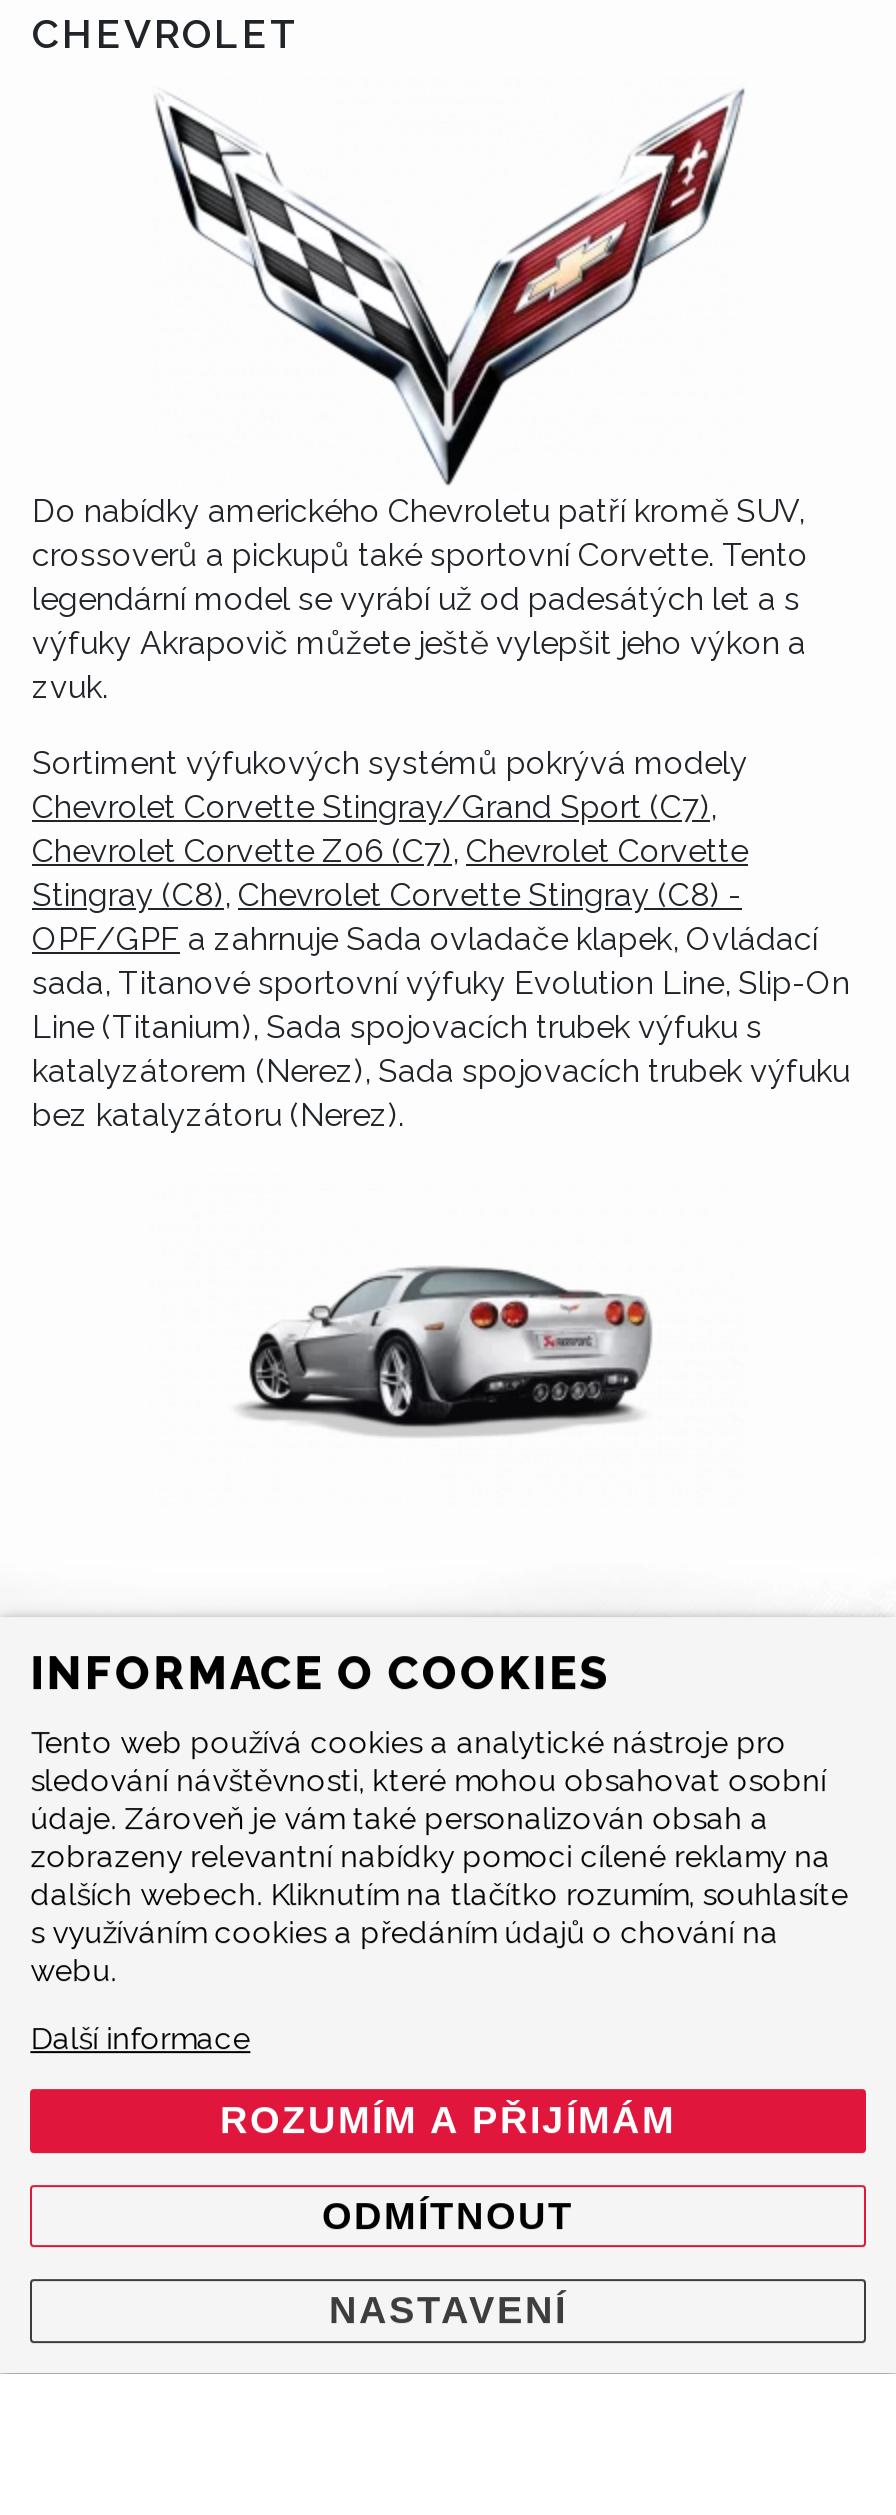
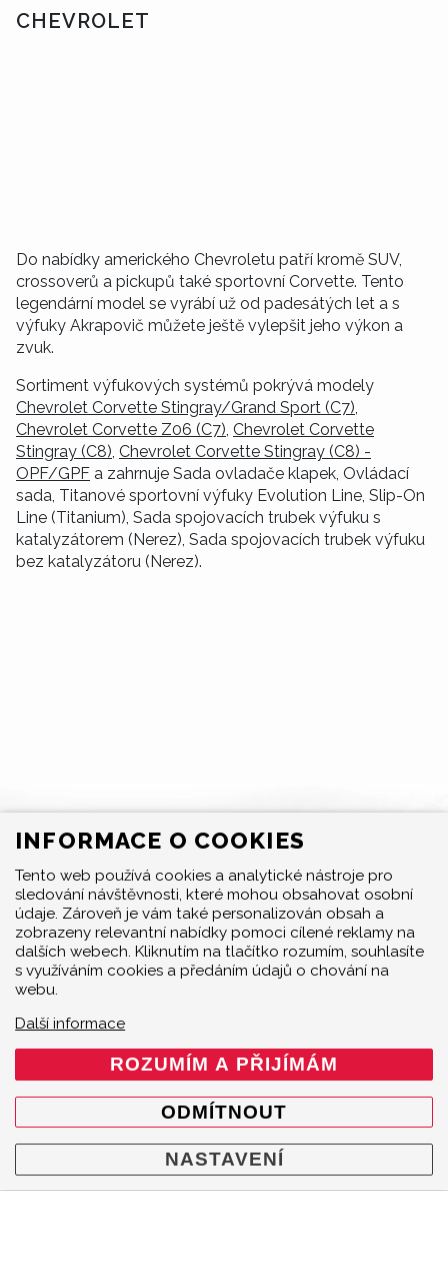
- [image]

- [image]
